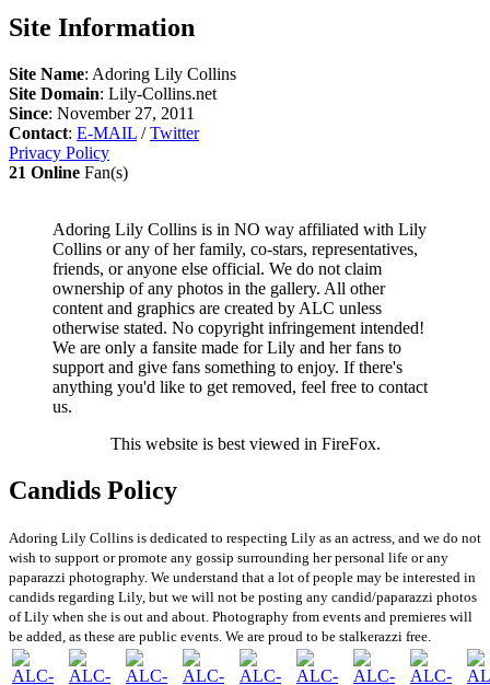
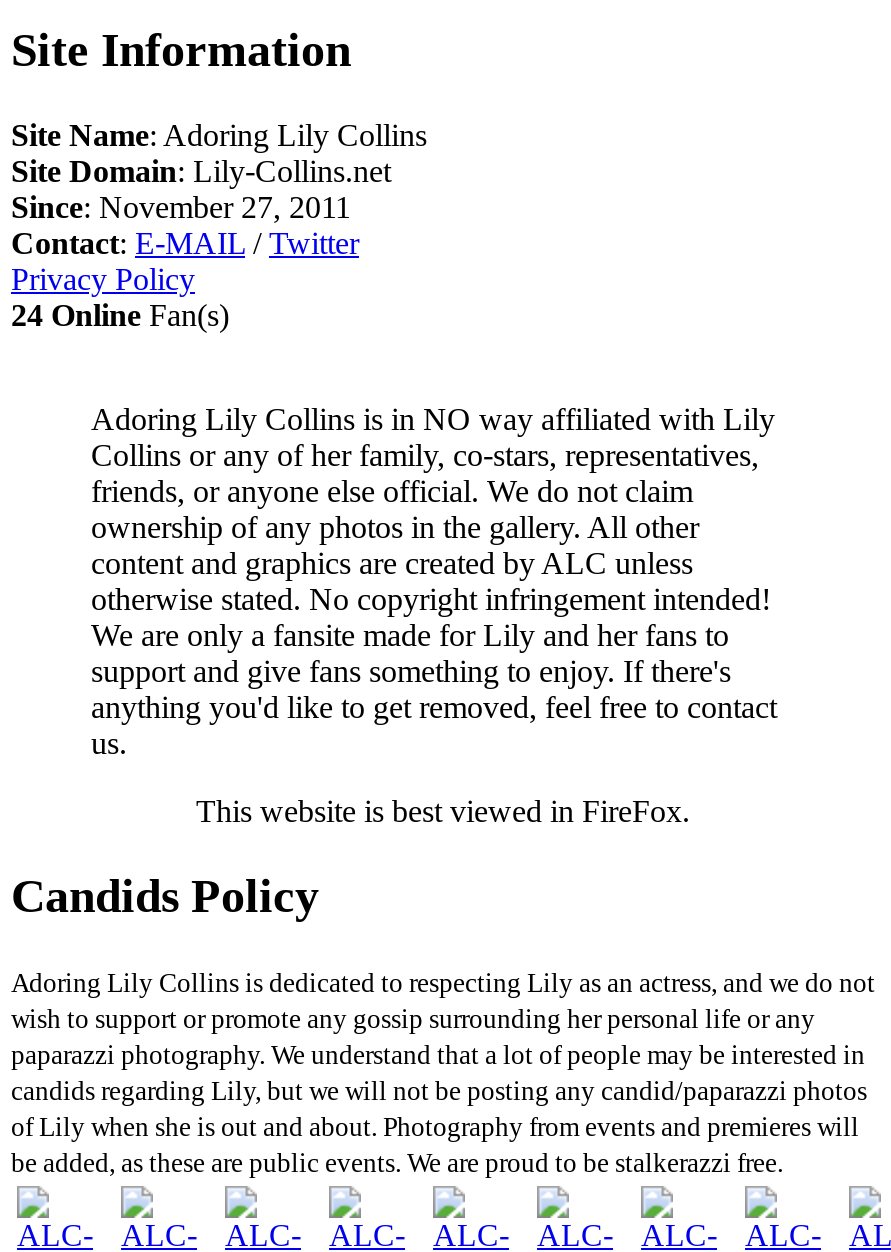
- 21 Online Fan(s)
+ 24 Online Fan(s)
